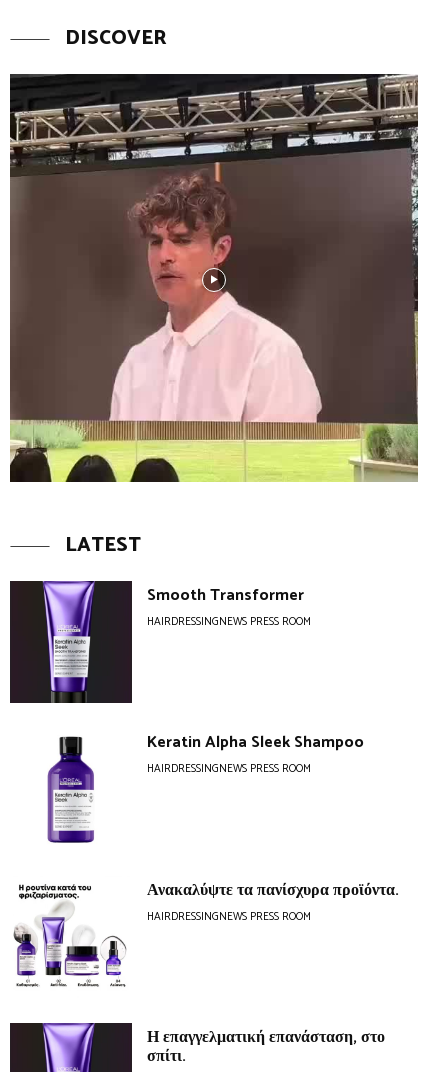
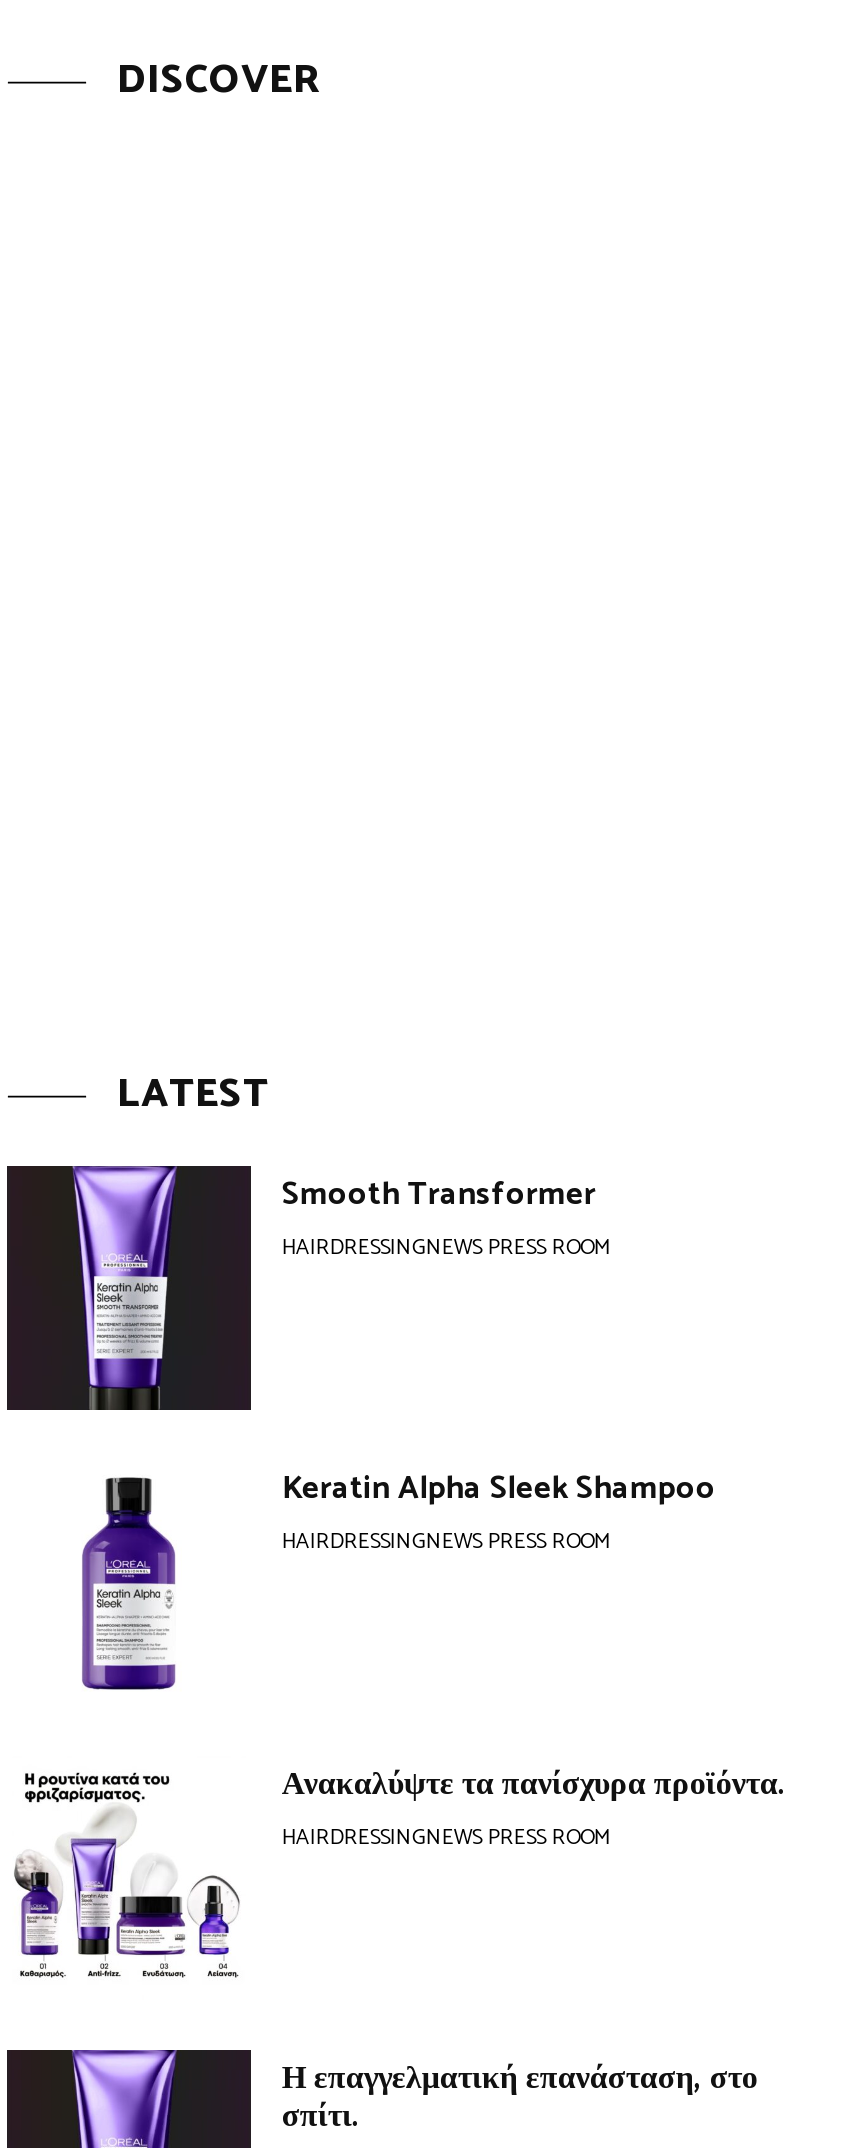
- [image]
